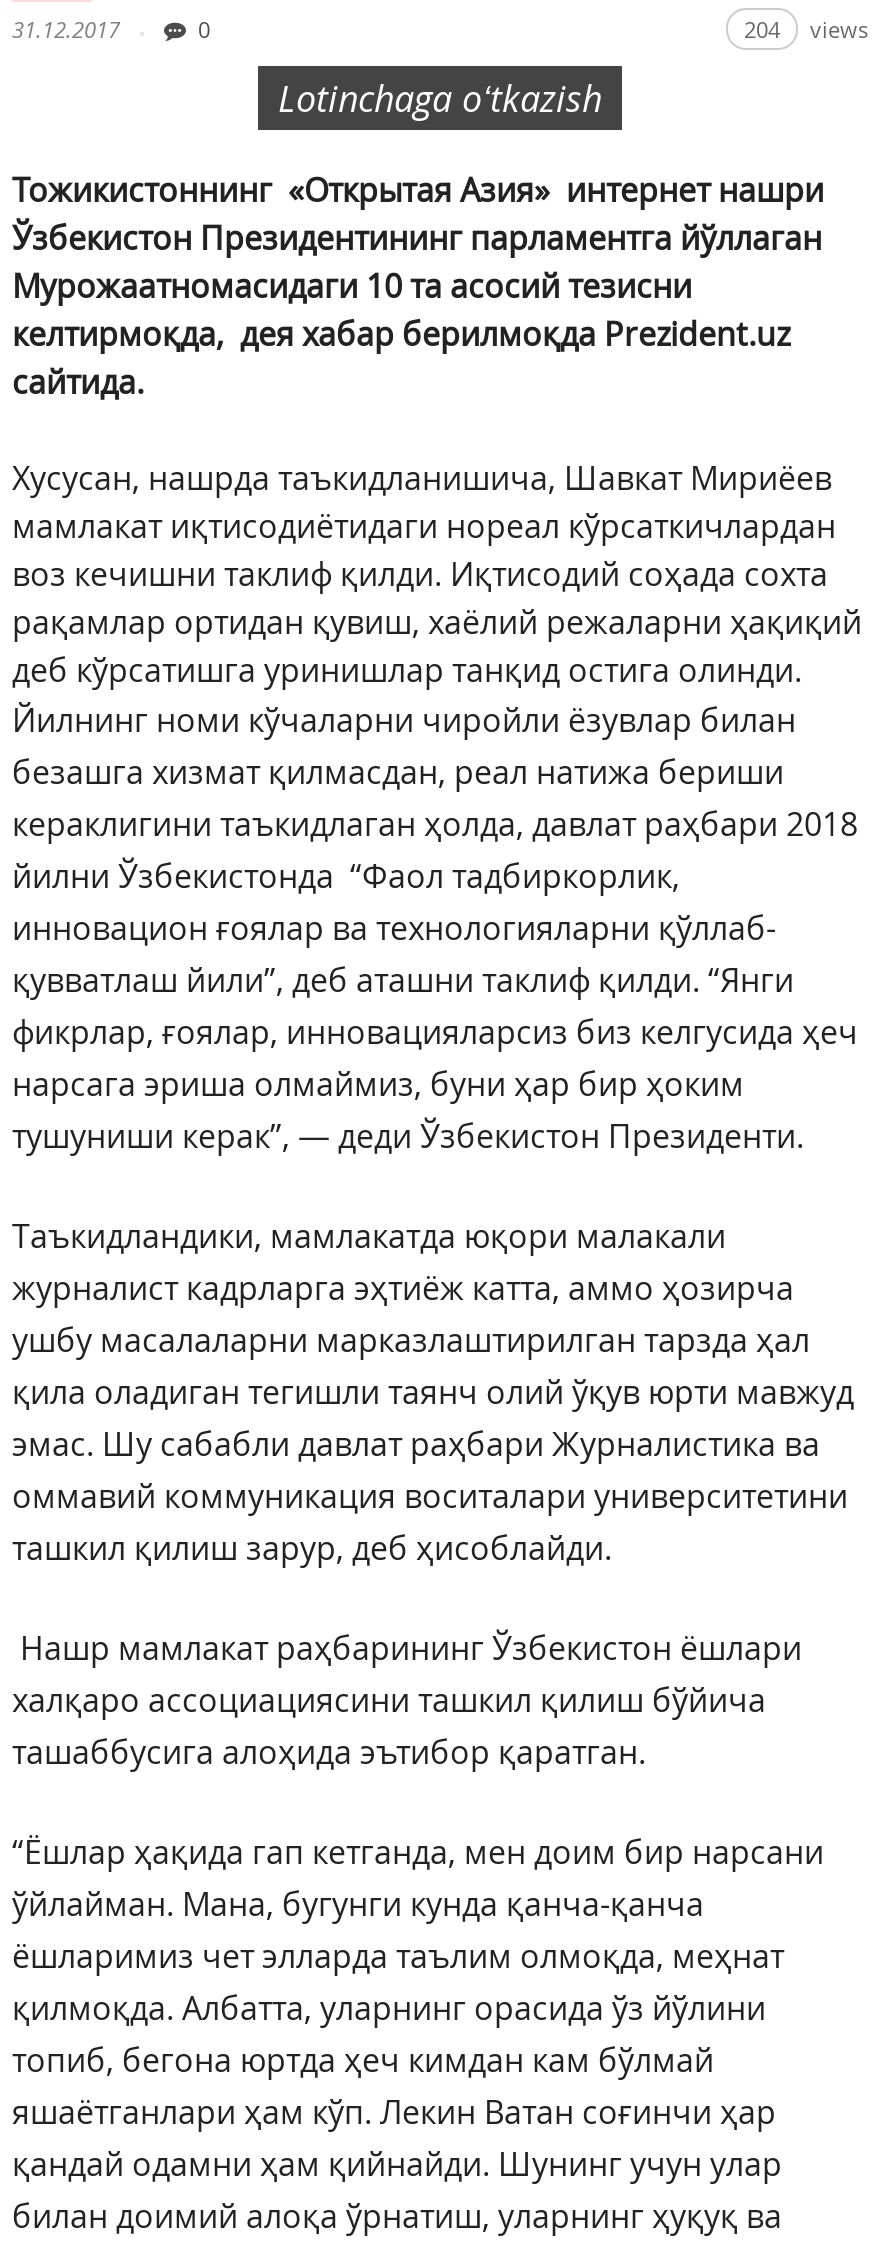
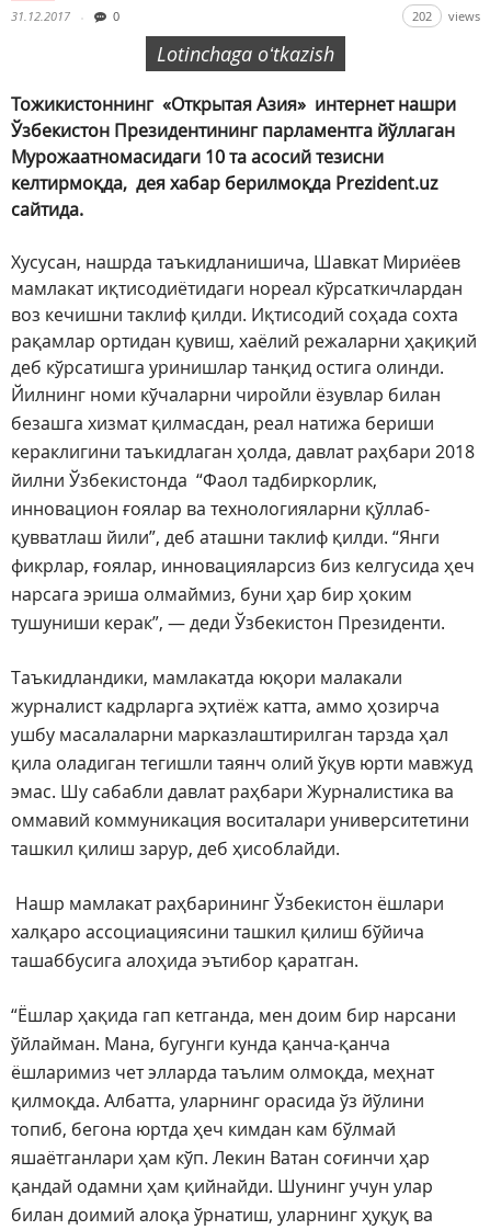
- 204 views
+ 202 views
